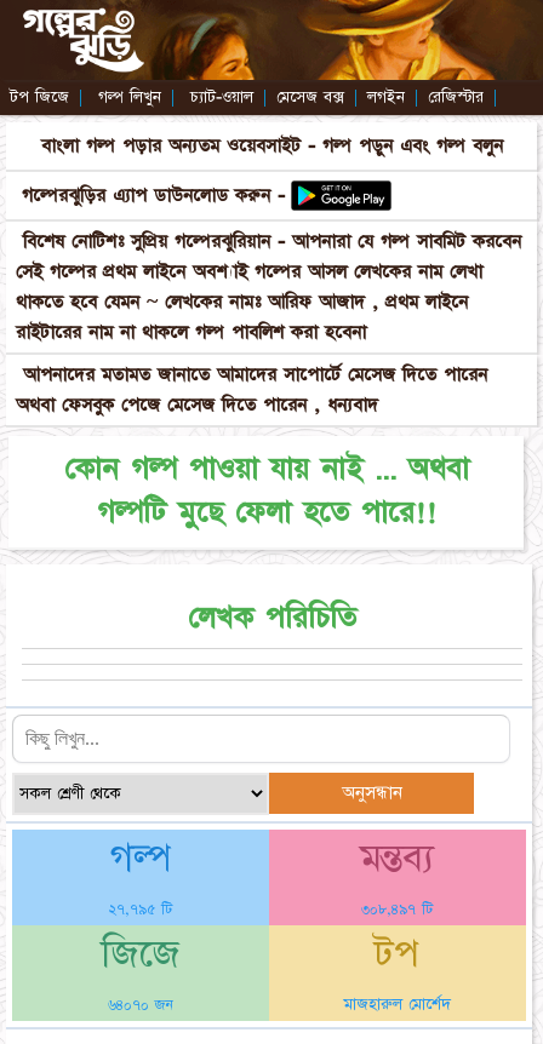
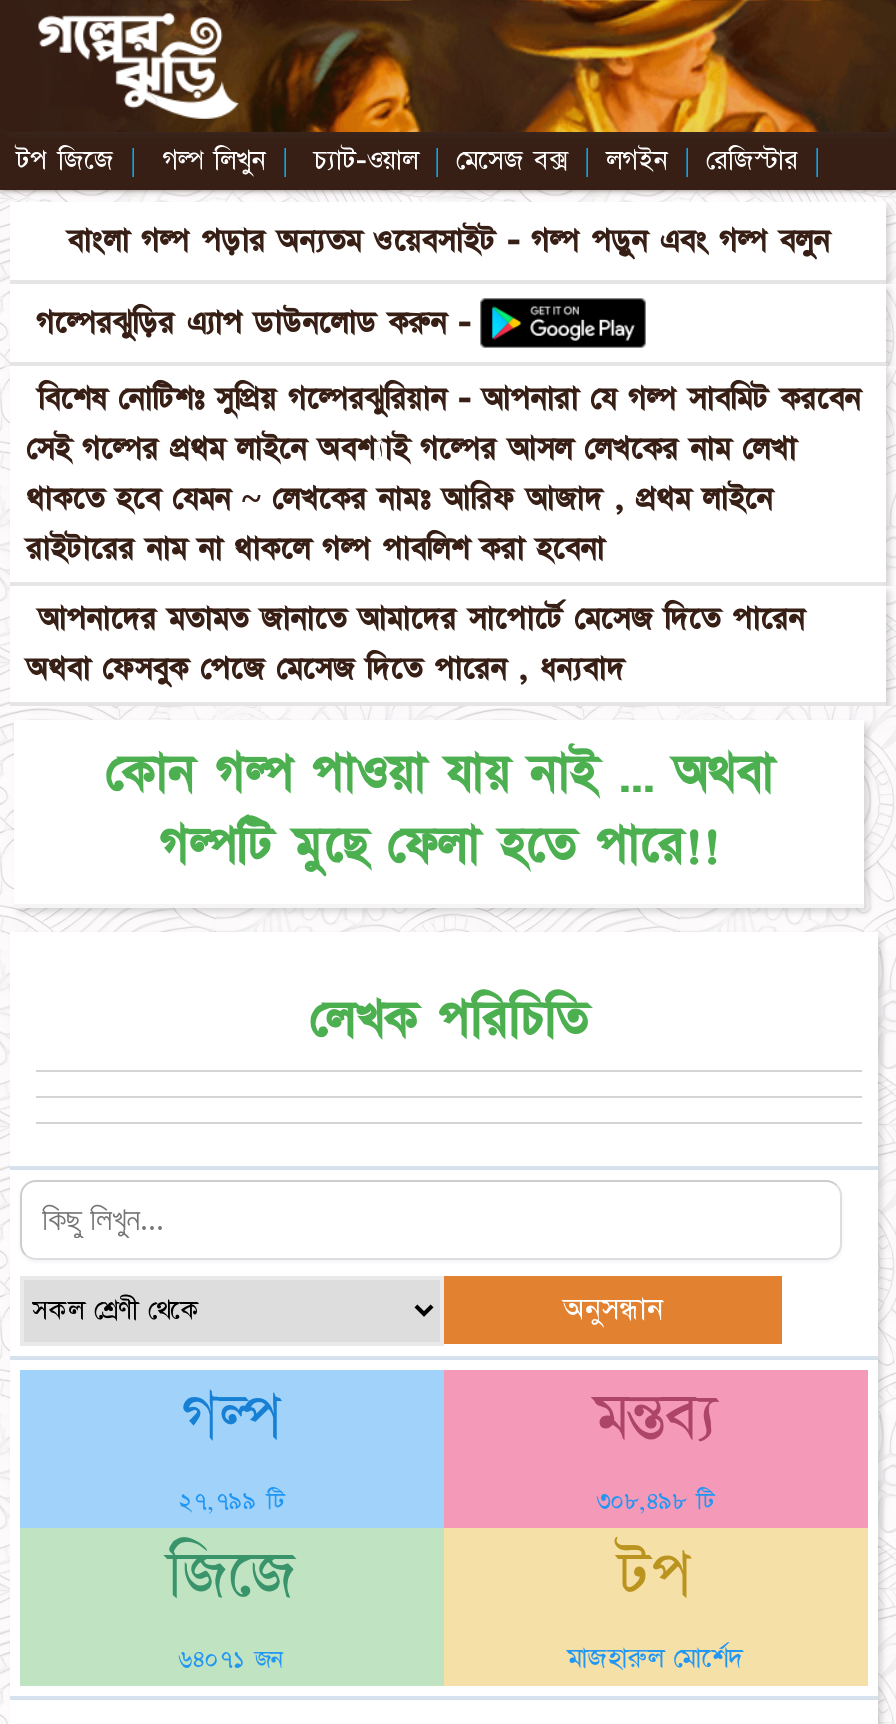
- ২৭,৭৯৫ টি
+ ২৭,৭৯৯ টি

- ৩০৮,৪৯৭ টি
+ ৩০৮,৪৯৮ টি

- ৬৪০৭০ জন
+ ৬৪০৭১ জন
